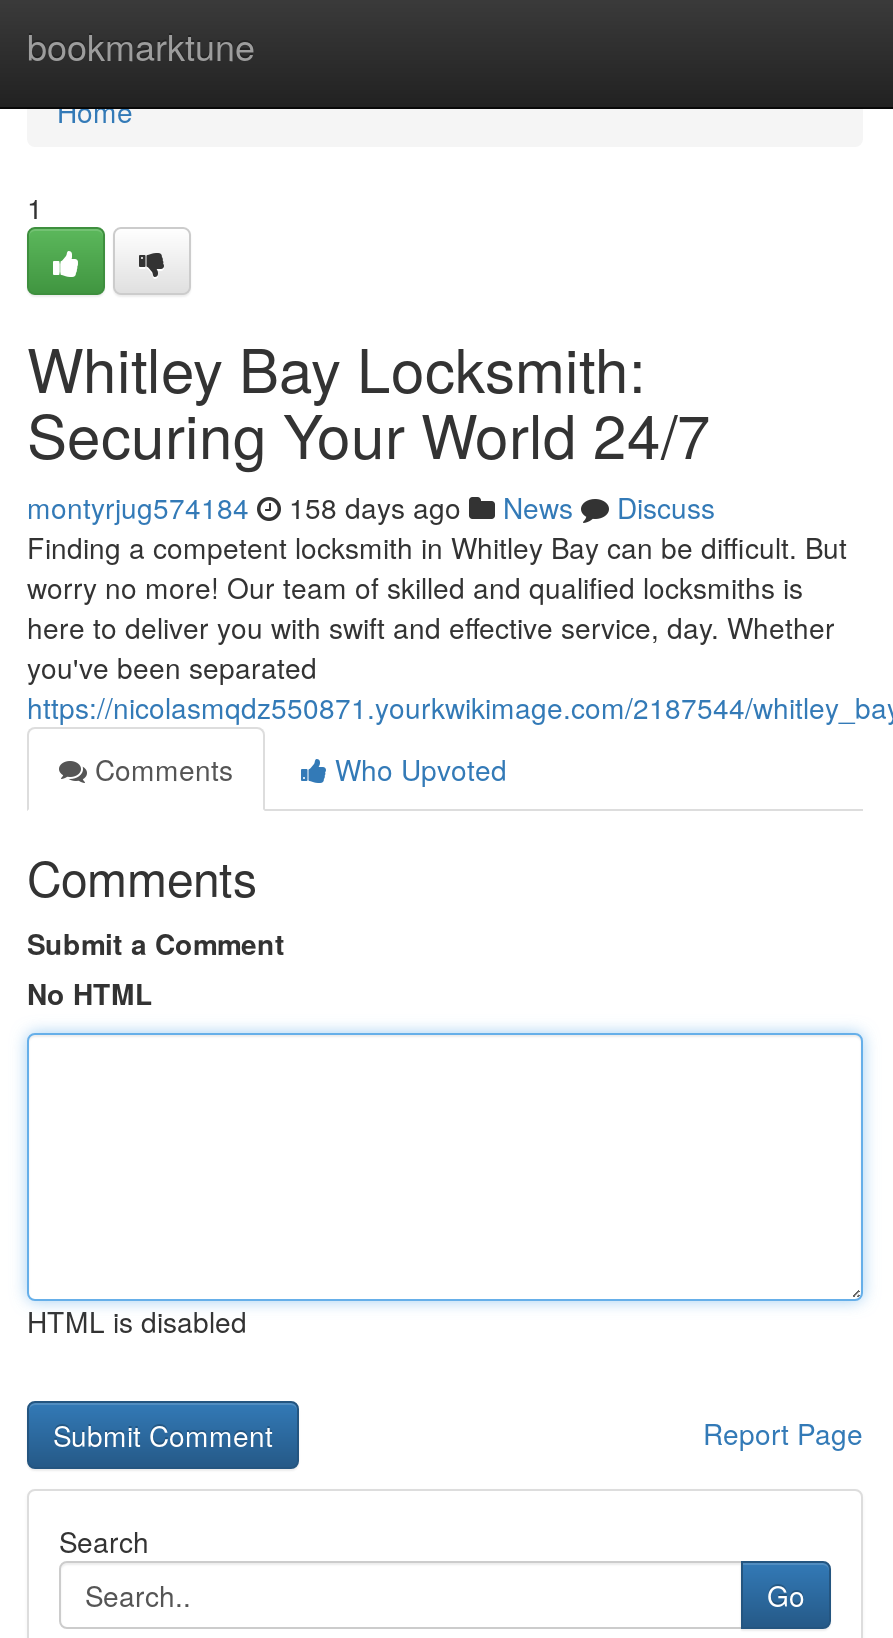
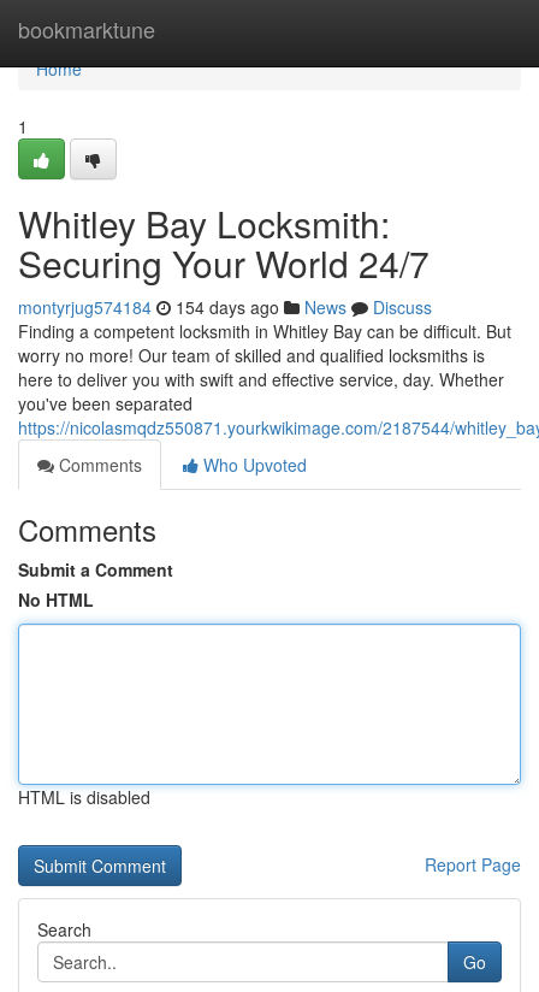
- montyrjug574184 158 days ago News Discuss
+ montyrjug574184 154 days ago News Discuss
